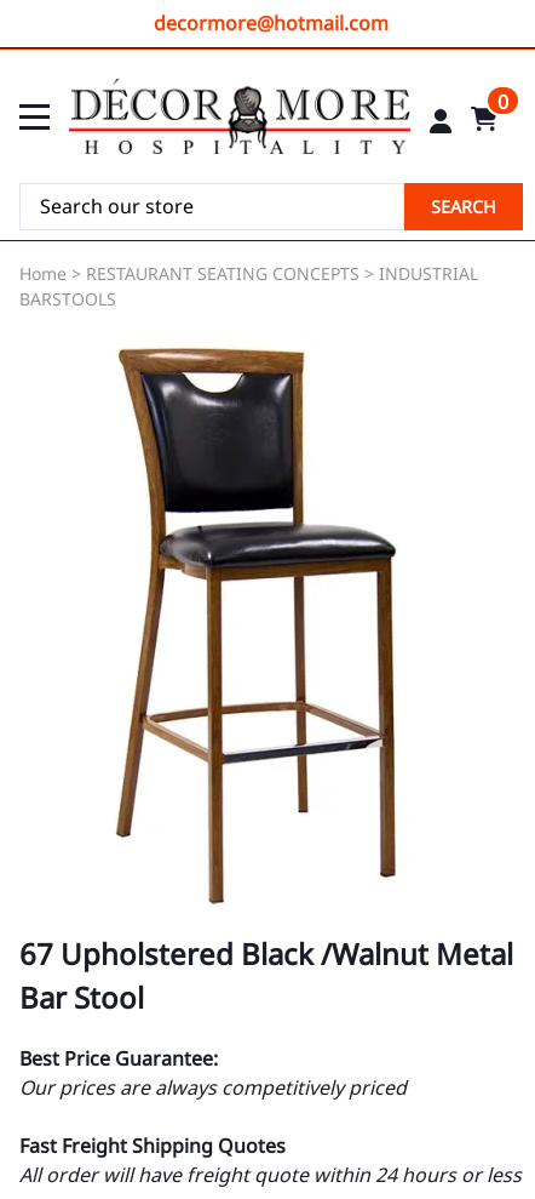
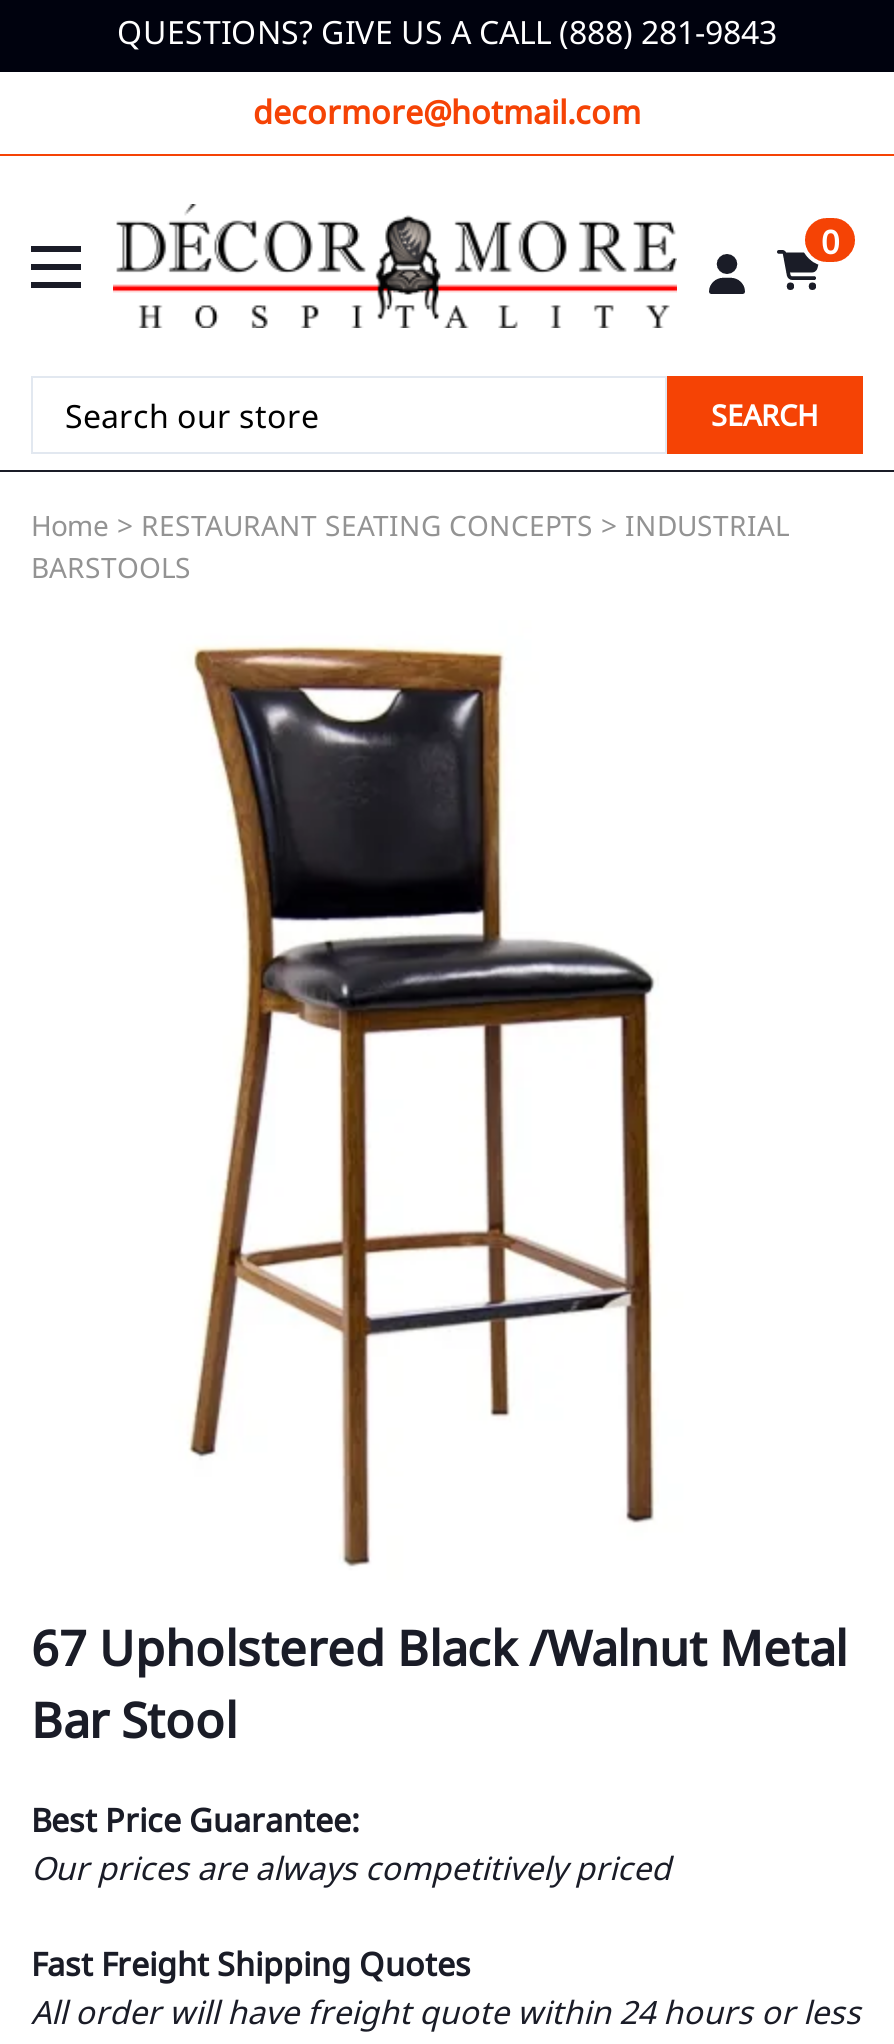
+ QUESTIONS? GIVE US A CALL (888) 281-9843
